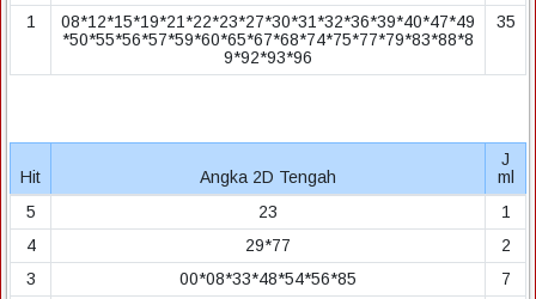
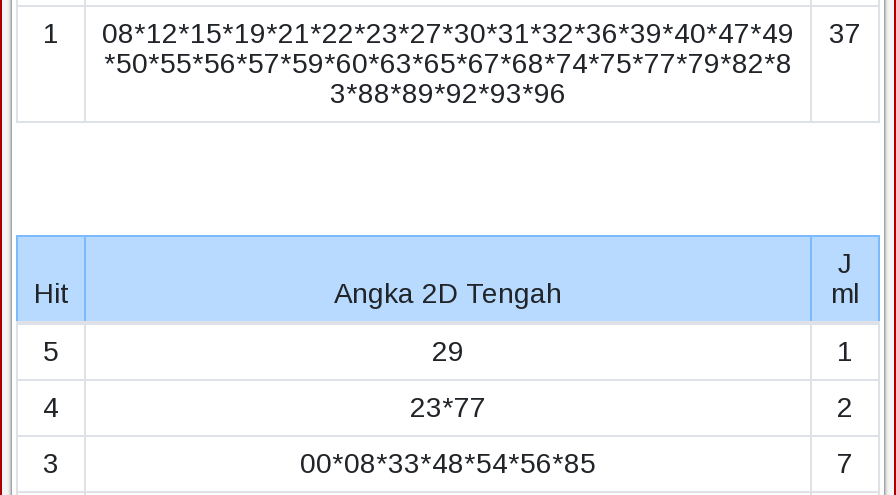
- 1 08*12*15*19*21*22*23*27*30*31*32*36*39*40*47*49 35
+ 1 08*12*15*19*21*22*23*27*30*31*32*36*39*40*47*49 37

- *50*55*56*57*59*60*65*67*68*74*75*77*79*83*88*8
+ *50*55*56*57*59*60*63*65*67*68*74*75*77*79*82*8

- 9*92*93*96
+ 3*88*89*92*93*96

- 23
+ 29

- 29*77
+ 23*77
